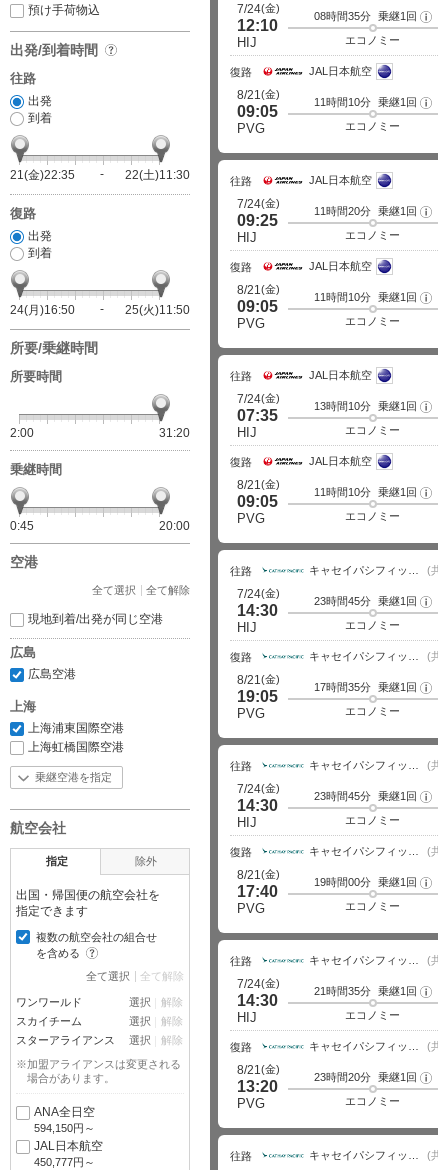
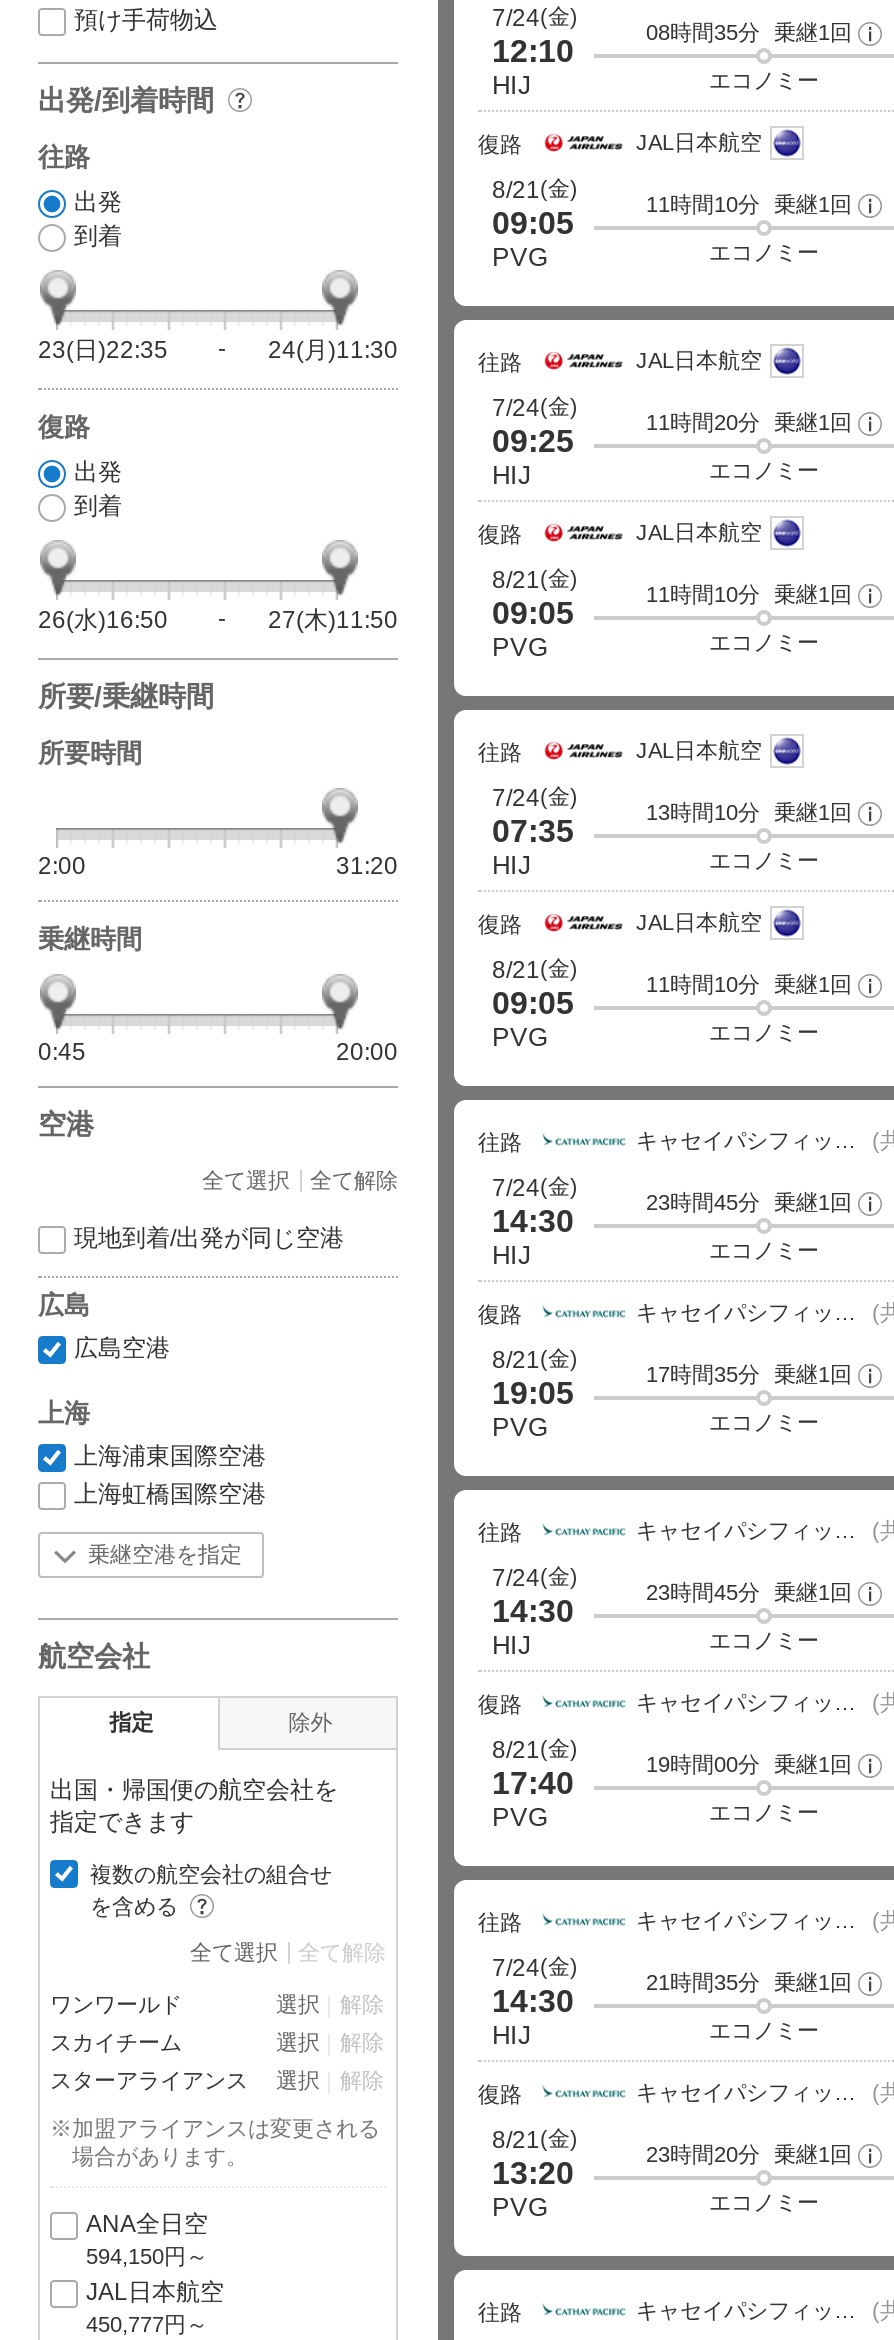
- 21(金)22:35
- 22(土)11:30
+ 23(日)22:35
+ 24(月)11:30

- 24(月)16:50
- 25(火)11:50
+ 26(水)16:50
+ 27(木)11:50
